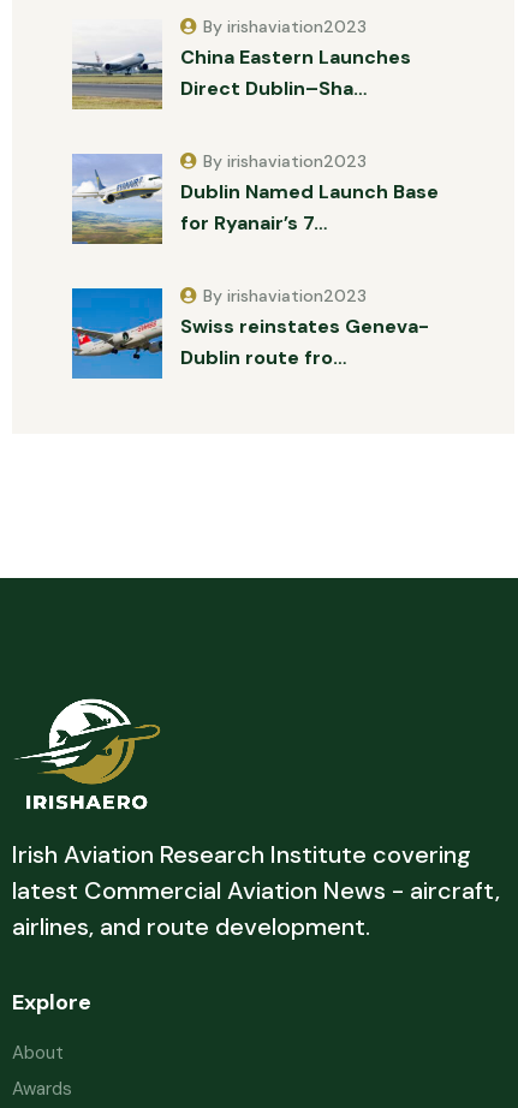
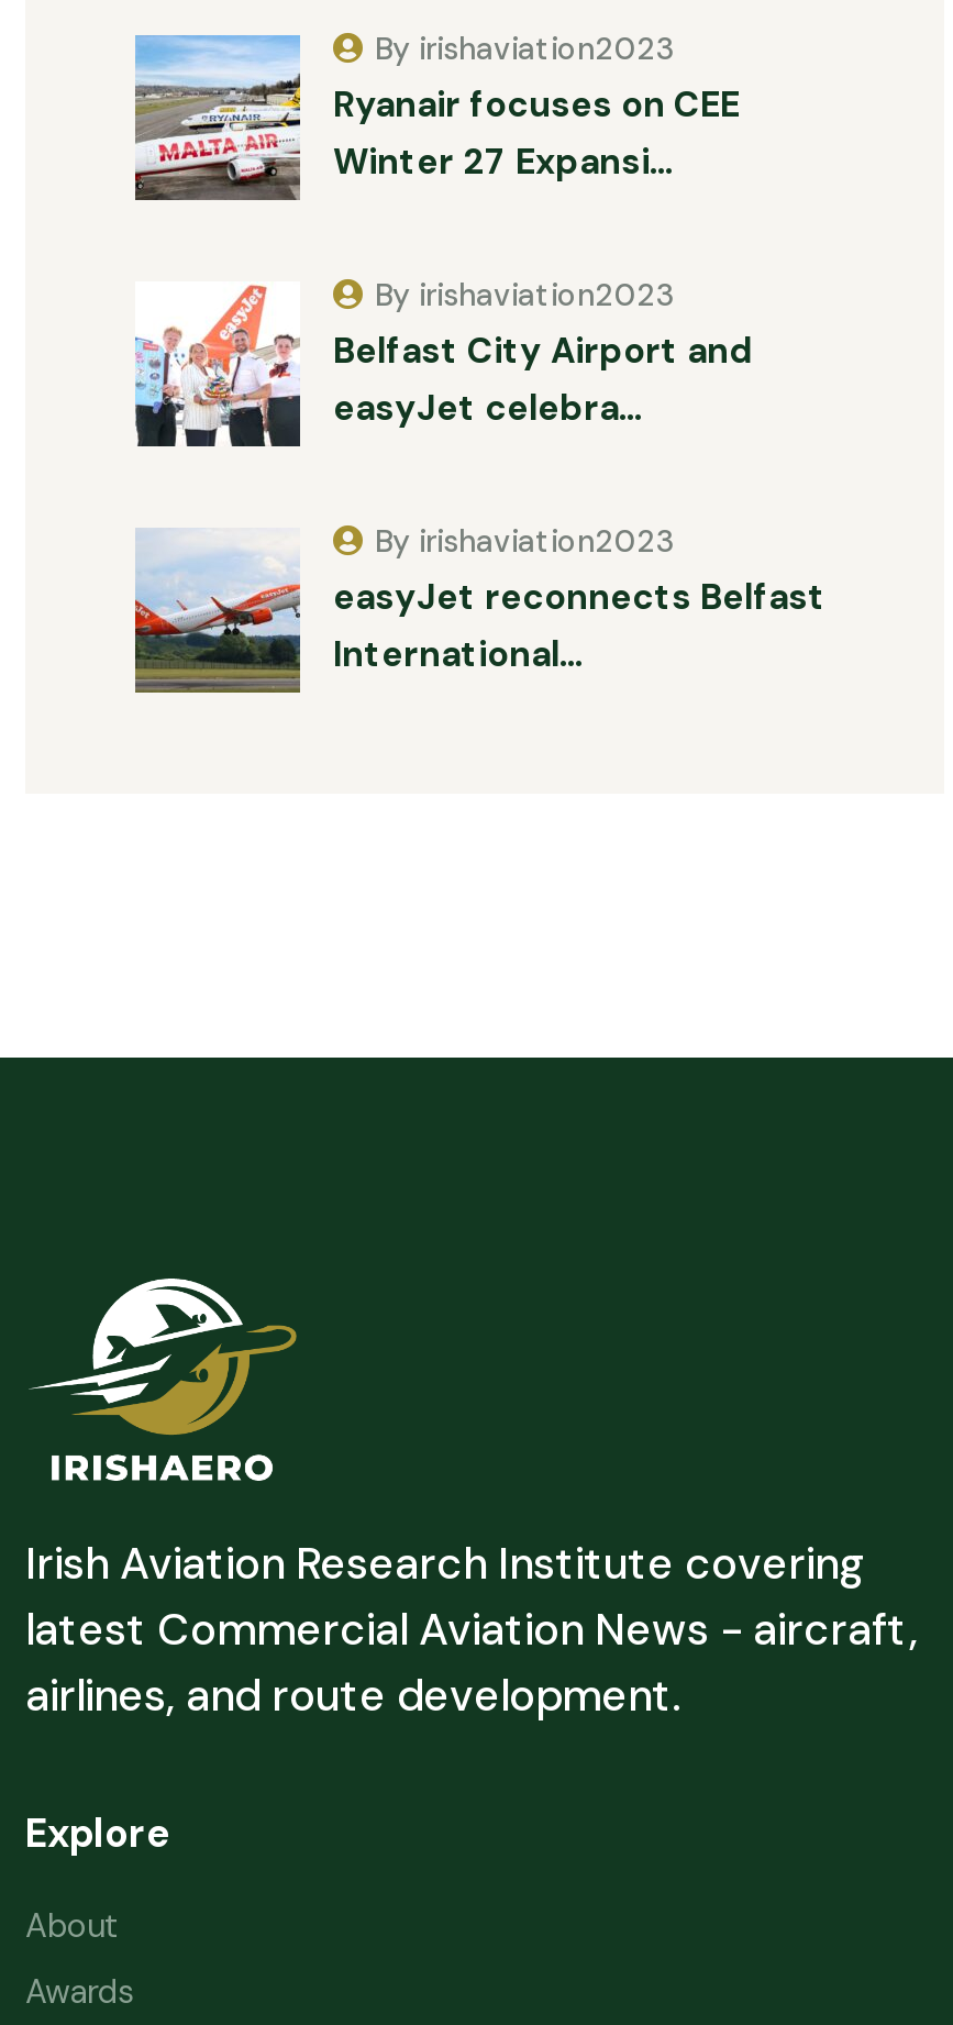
- [image]
- China Eastern Launches
- Direct Dublin–Sha…
+ [image]
+ Ryanair focuses on CEE
+ Winter 27 Expansi…

- [image]
- Dublin Named Launch Base
- for Ryanair’s 7…
+ [image]
+ Belfast City Airport and
+ easyJet celebra…

- [image]
- Swiss reinstates Geneva-
- Dublin route fro…
+ [image]
+ easyJet reconnects Belfast
+ International…
